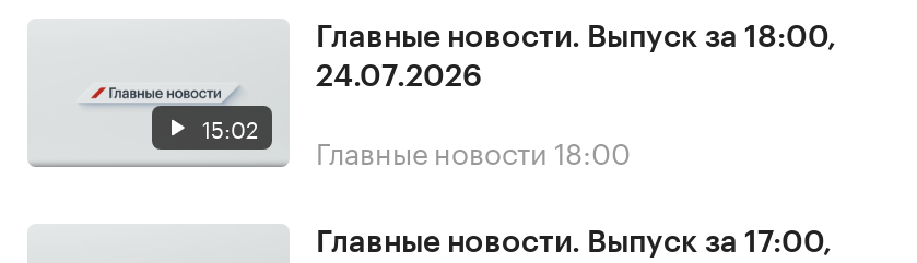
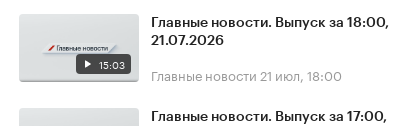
- 24.07.2026
+ 21.07.2026

- 15:02
+ 15:03

- Главные новости 18:00
+ Главные новости 21 июл, 18:00
